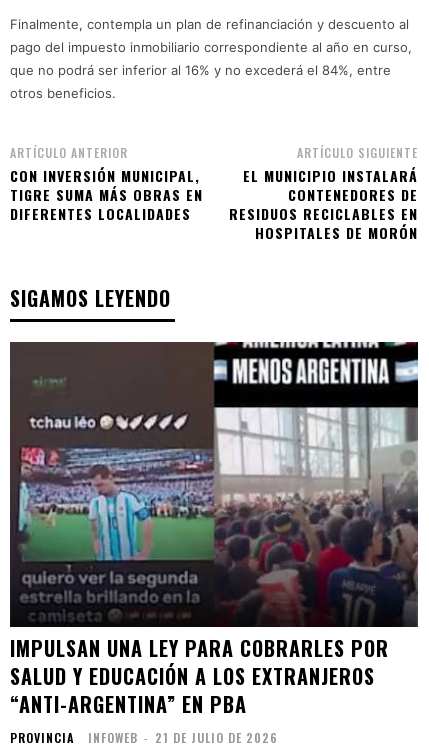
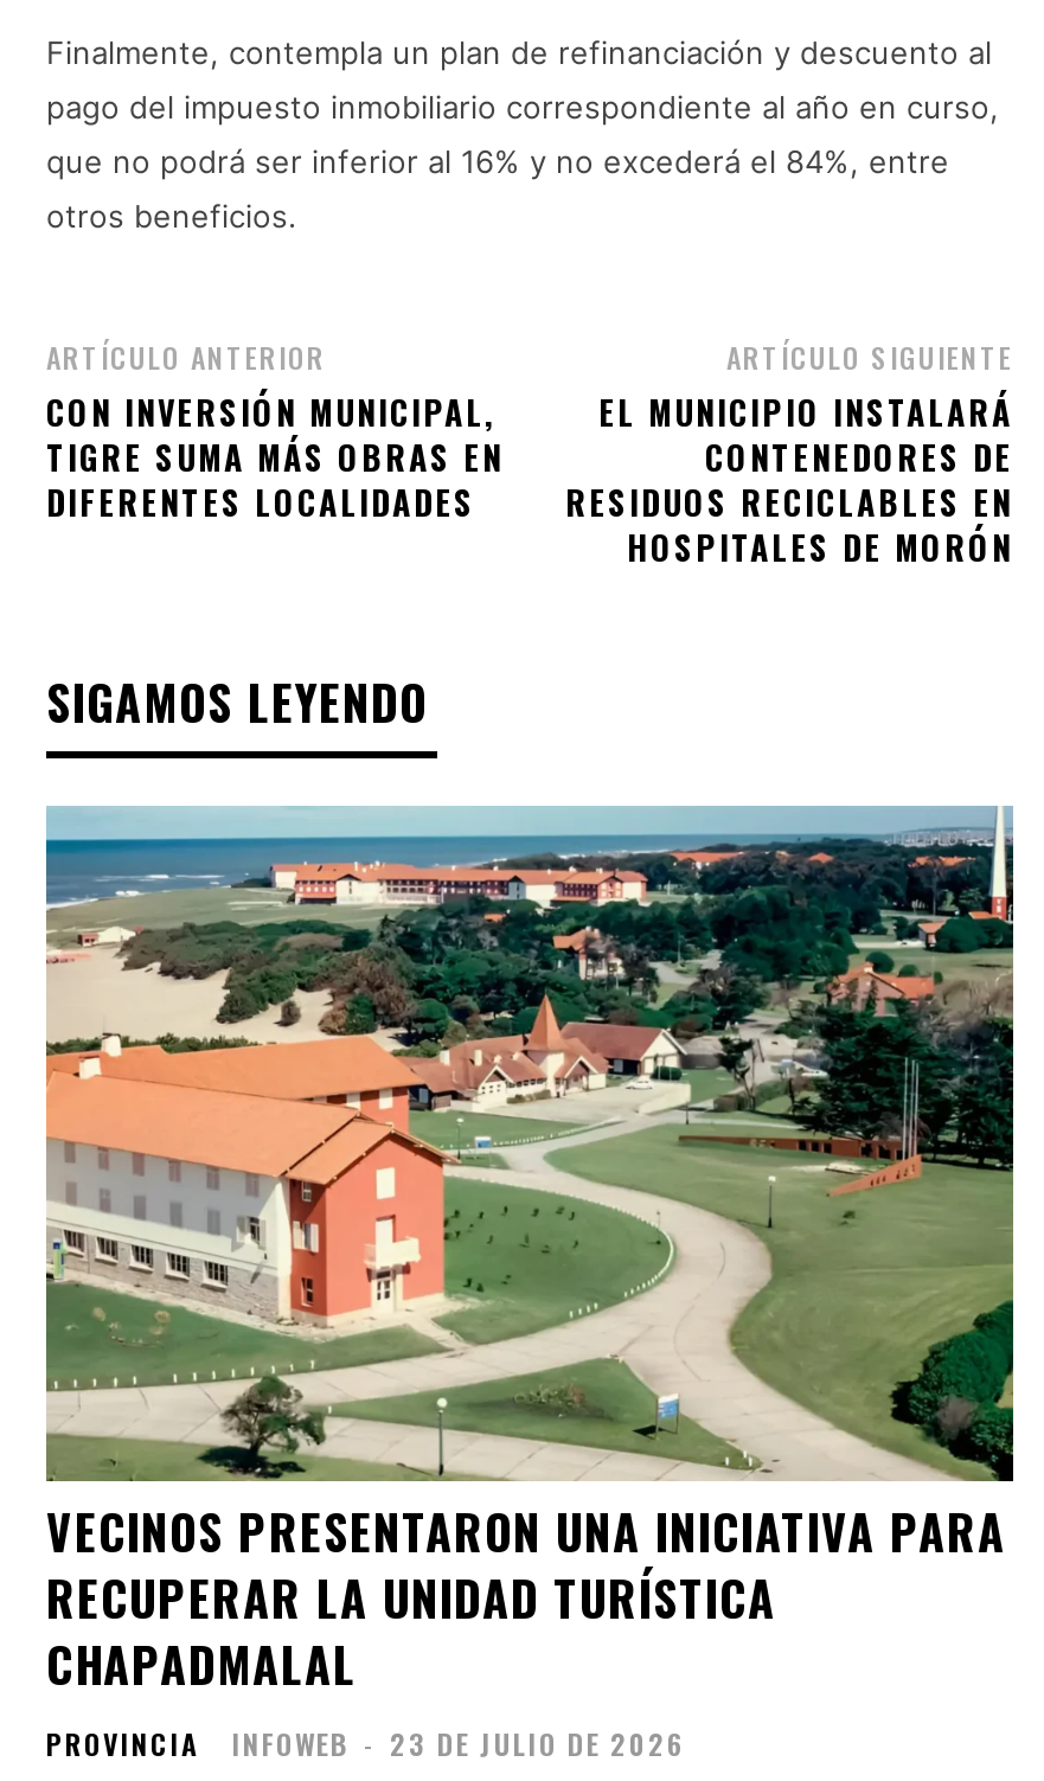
- [image]
- IMPULSAN UNA LEY PARA COBRARLES POR
- SALUD Y EDUCACIÓN A LOS EXTRANJEROS
- “ANTI-ARGENTINA” EN PBA
+ [image]
+ VECINOS PRESENTARON UNA INICIATIVA PARA
+ RECUPERAR LA UNIDAD TURÍSTICA
+ CHAPADMALAL

- INFOWEB - 21 DE JULIO DE 2026
+ INFOWEB - 23 DE JULIO DE 2026
